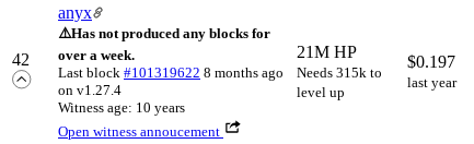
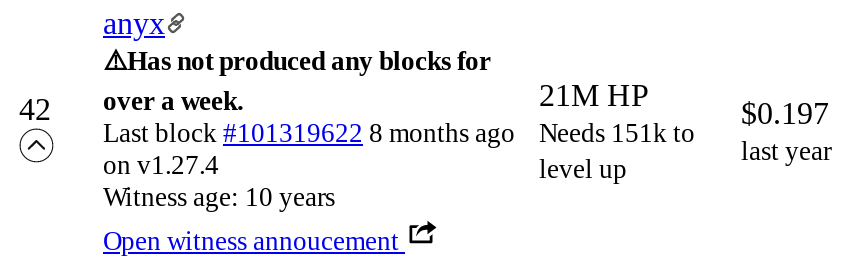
- Last block #101319622 8 months ago Needs 315k to
+ Last block #101319622 8 months ago Needs 151k to
